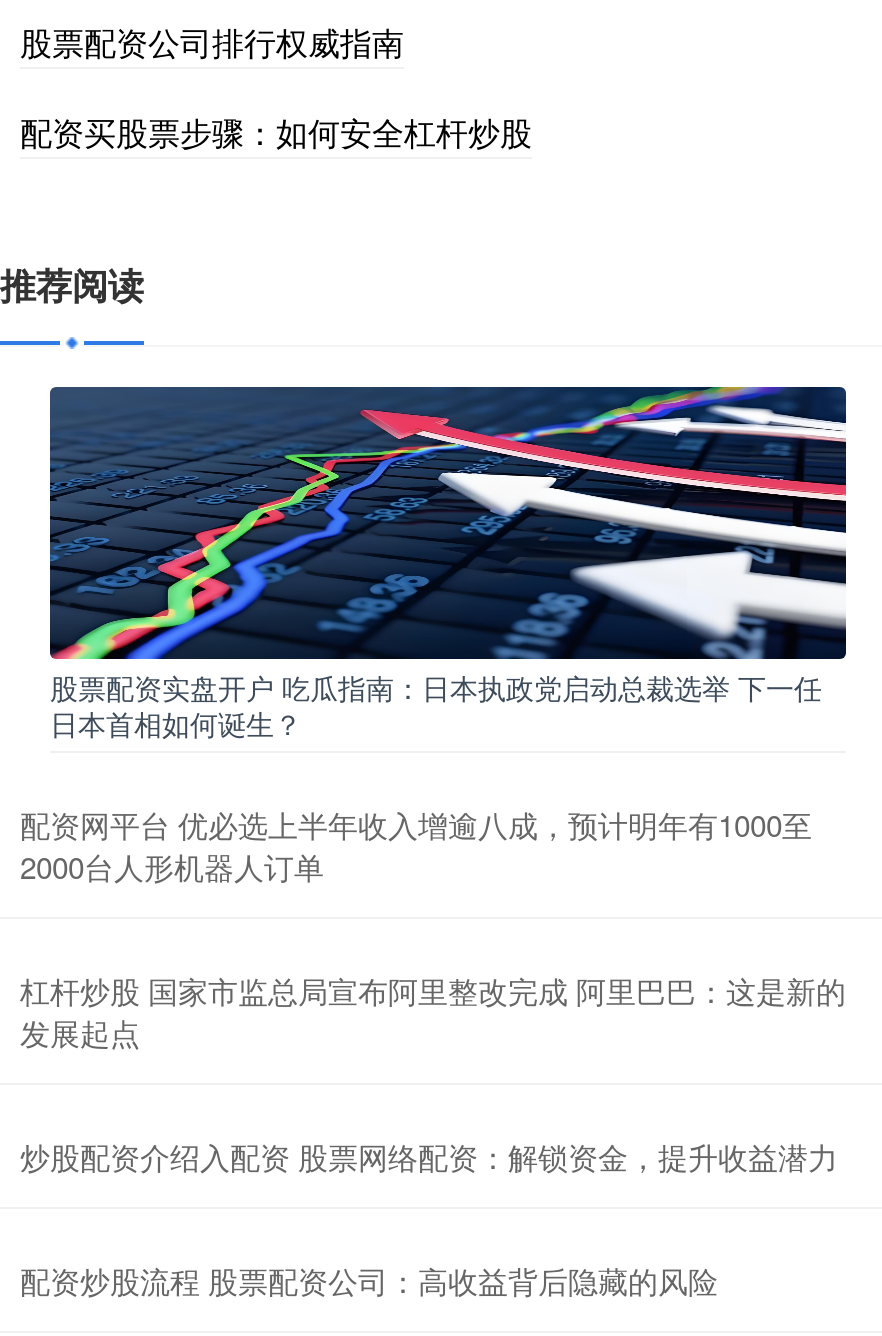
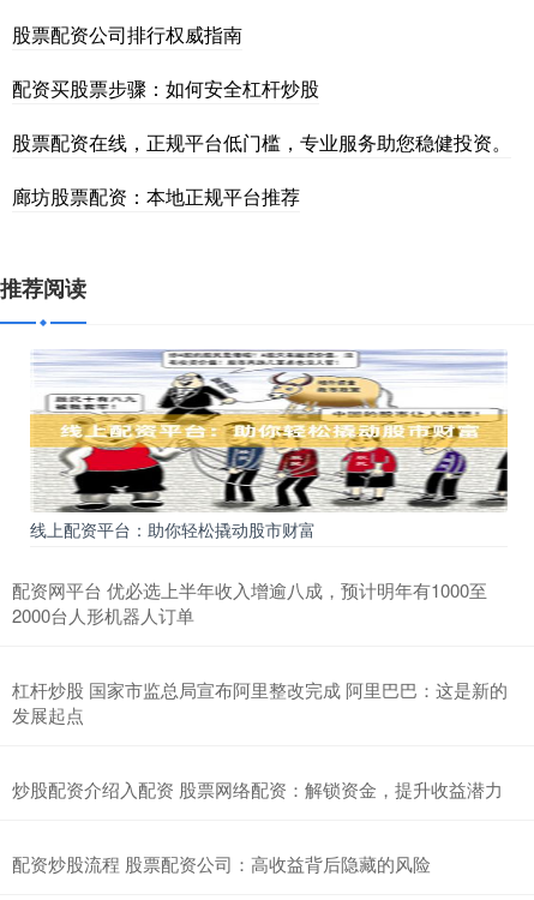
+ 股票配资在线，正规平台低门槛，专业服务助您稳健投资。
+ 廊坊股票配资：本地正规平台推荐

moved down: 推荐阅读

- [image]
- 股票配资实盘开户 吃瓜指南：日本执政党启动总裁选举 下一任
- 日本首相如何诞生？
+ [image]
+ 线上配资平台：助你轻松撬动股市财富
